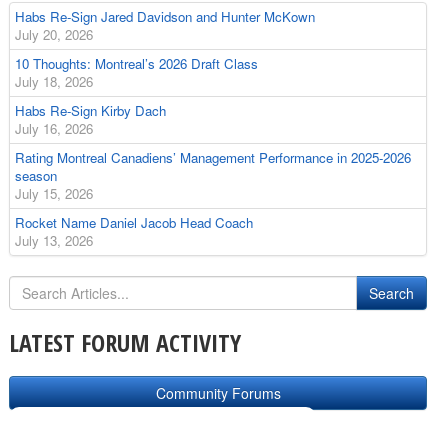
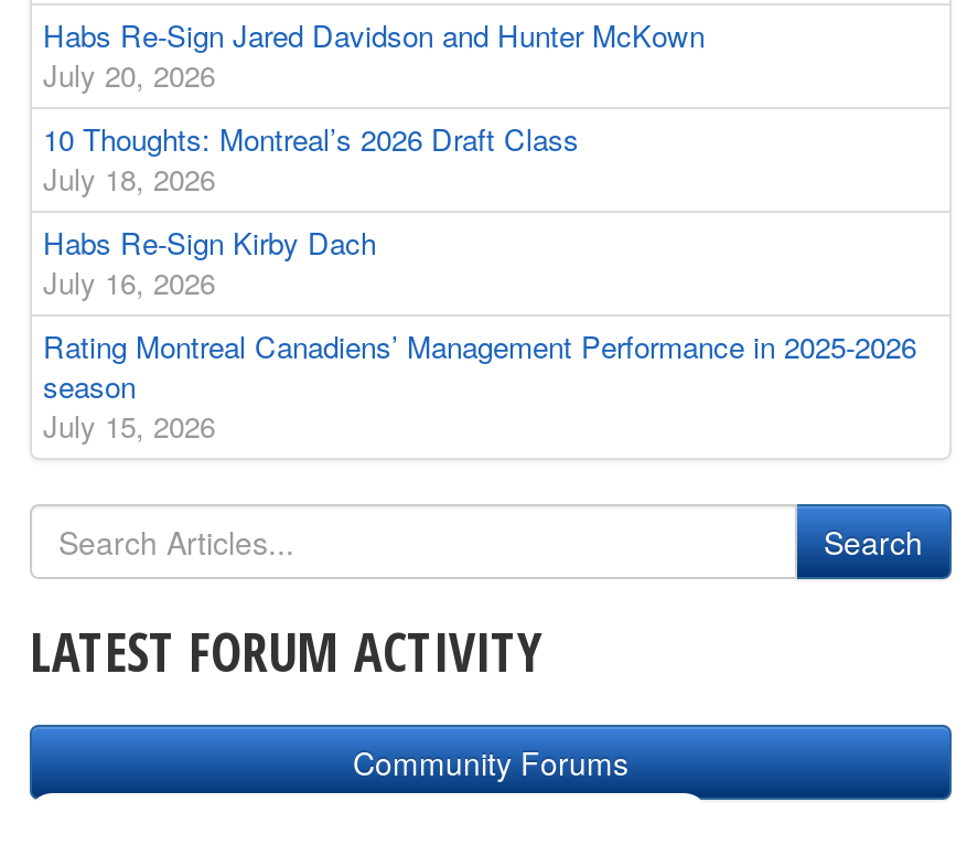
- Rocket Name Daniel Jacob Head Coach
- July 13, 2026
